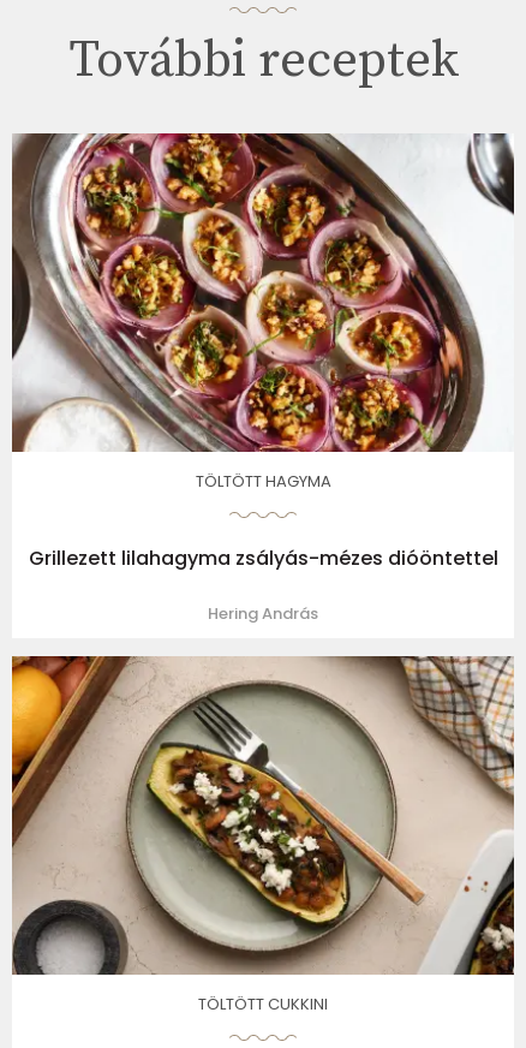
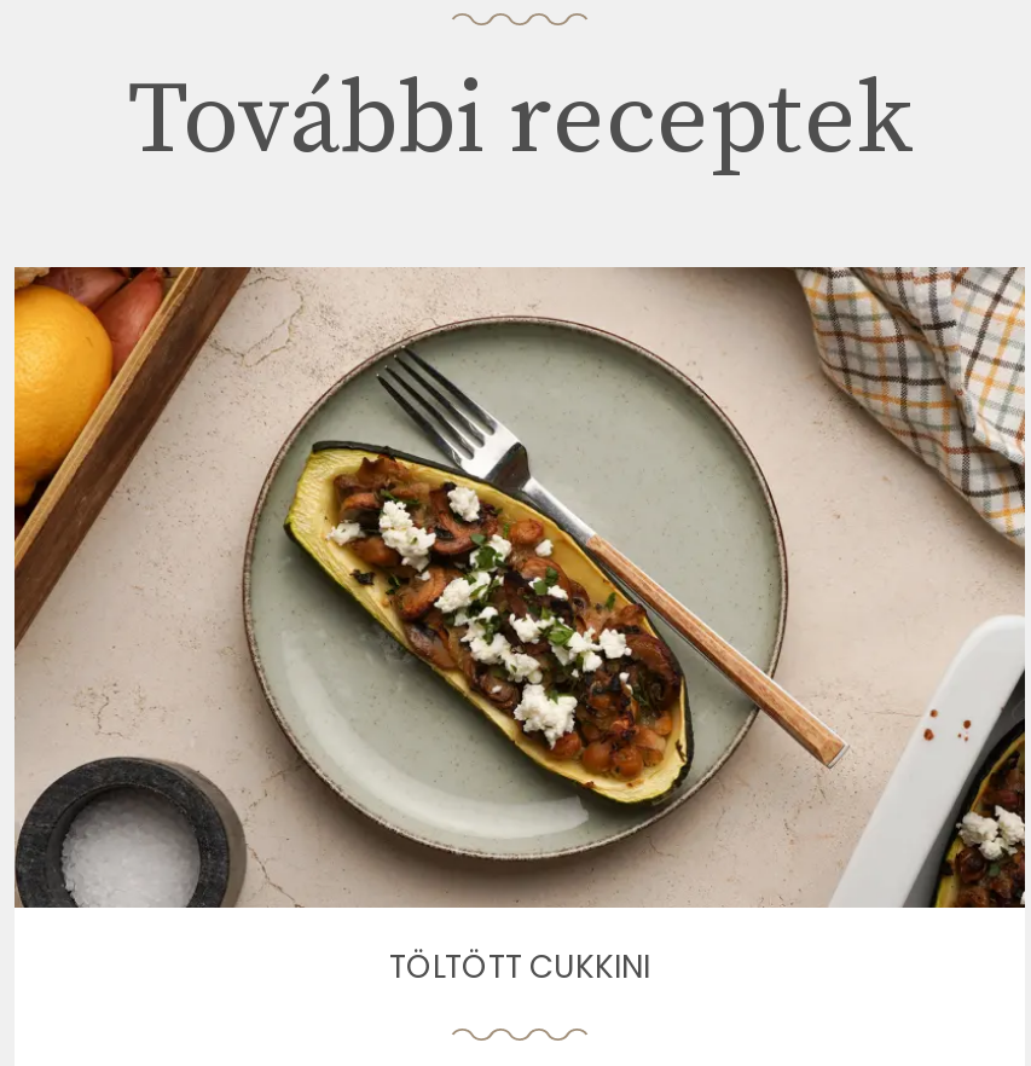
- [image]
- TÖLTÖTT HAGYMA
- Grillezett lilahagyma zsályás-mézes dióöntettel
- Hering András
